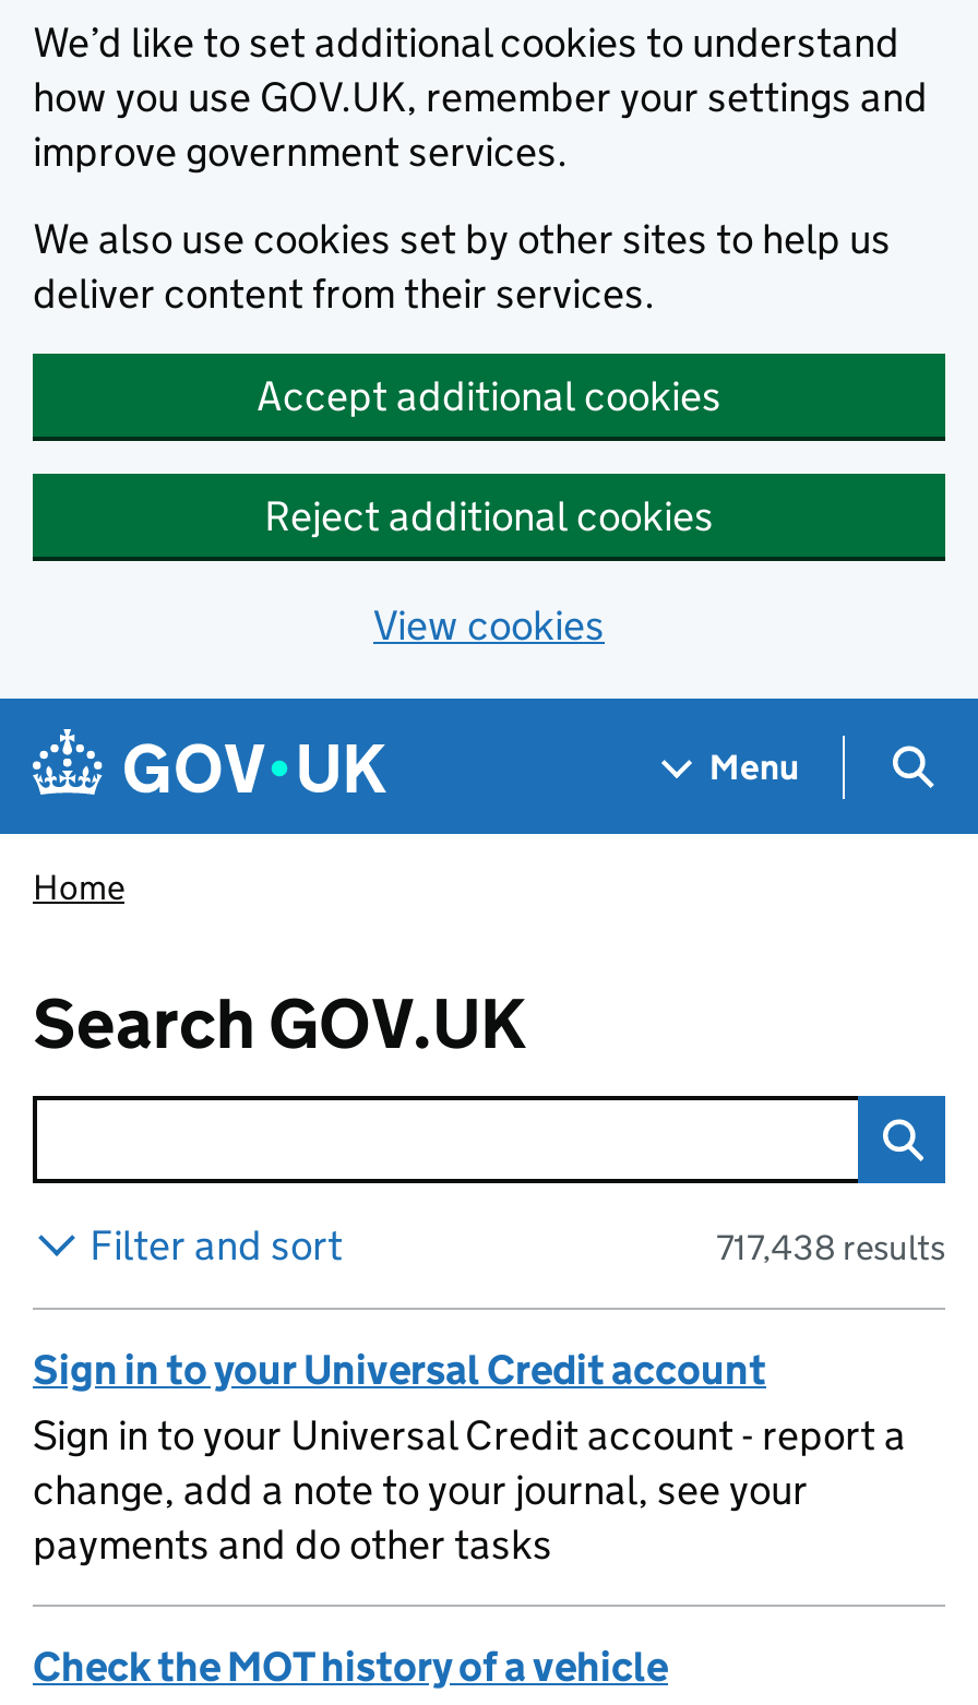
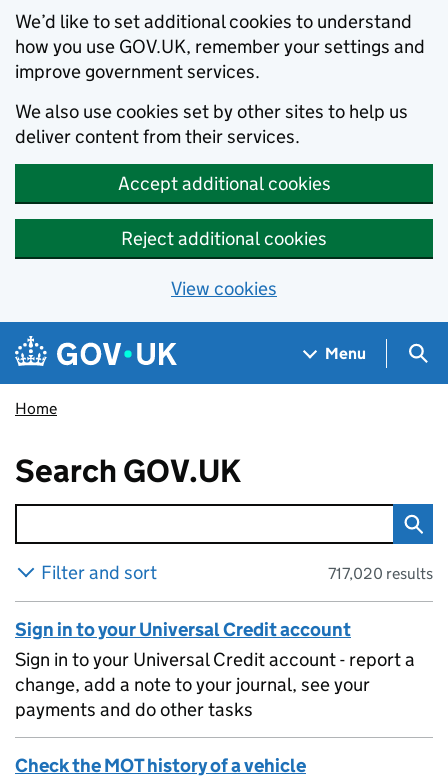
- 717,438 results
+ 717,020 results
